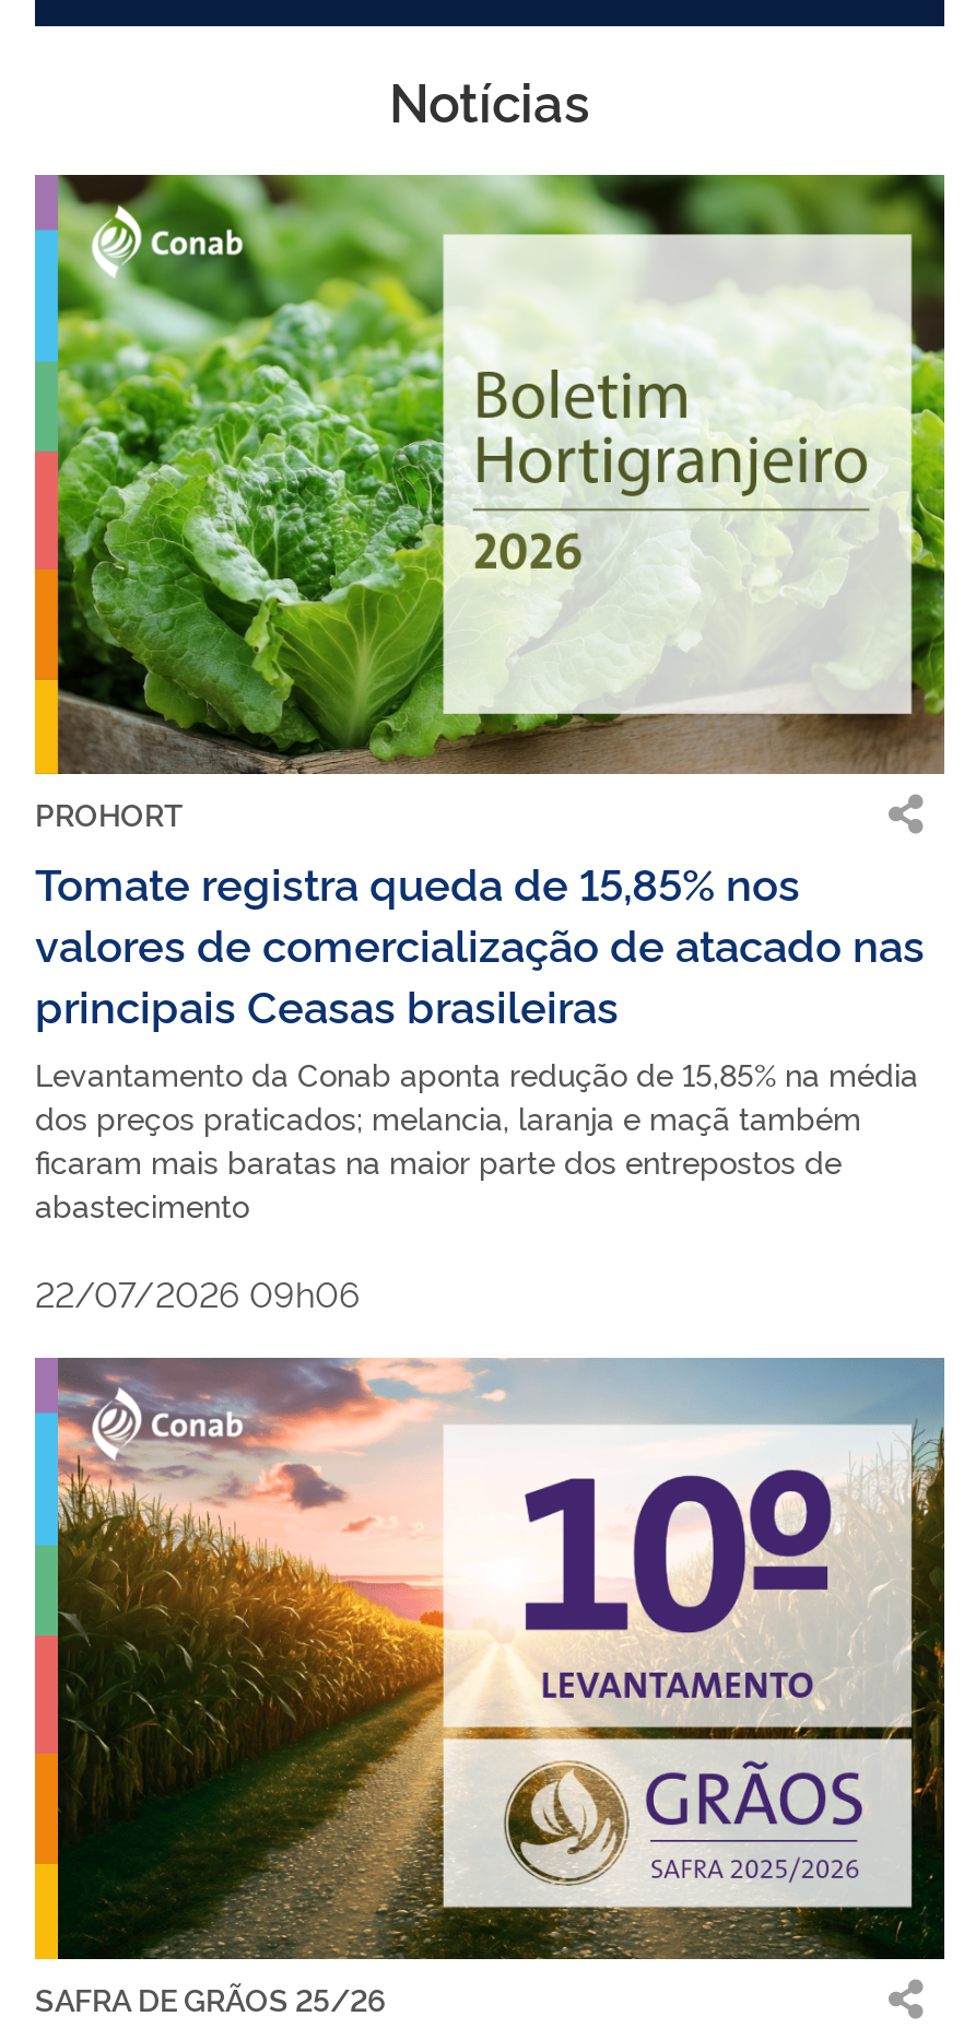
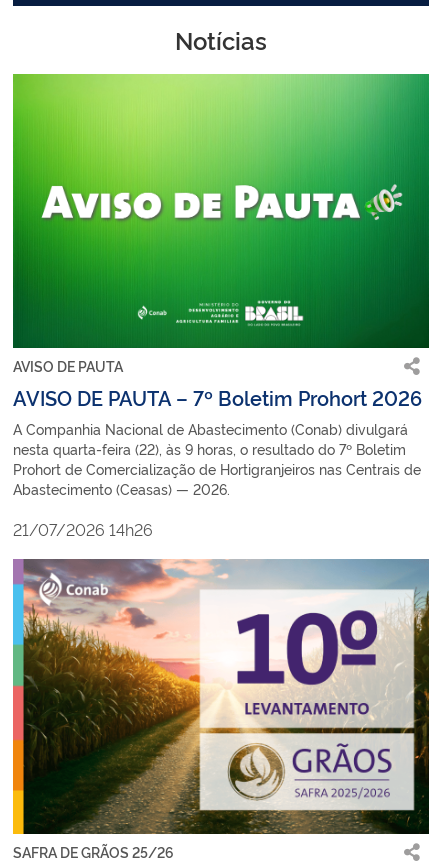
- [image]
- PROHORT
- Tomate registra queda de 15,85% nos
- valores de comercialização de atacado nas
- principais Ceasas brasileiras
- Levantamento da Conab aponta redução de 15,85% na média
- dos preços praticados; melancia, laranja e maçã também
- ficaram mais baratas na maior parte dos entrepostos de
- abastecimento
+ [image]
+ AVISO DE PAUTA
+ AVISO DE PAUTA – 7º Boletim Prohort 2026
+ A Companhia Nacional de Abastecimento (Conab) divulgará
+ nesta quarta-feira (22), às 9 horas, o resultado do 7º Boletim
+ Prohort de Comercialização de Hortigranjeiros nas Centrais de
+ Abastecimento (Ceasas) — 2026.

- 22/07/2026 09h06
+ 21/07/2026 14h26
